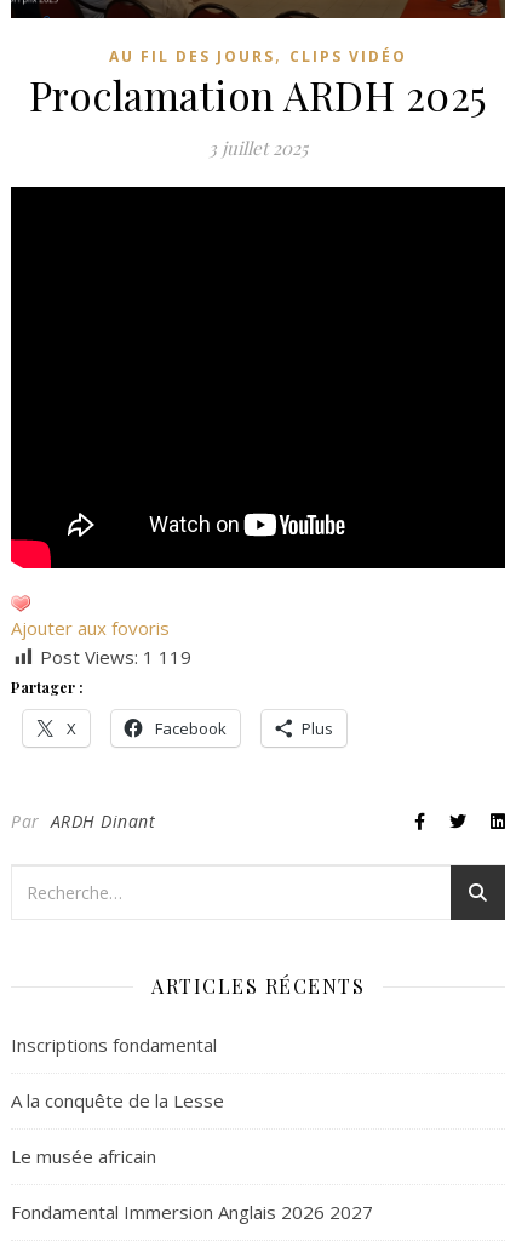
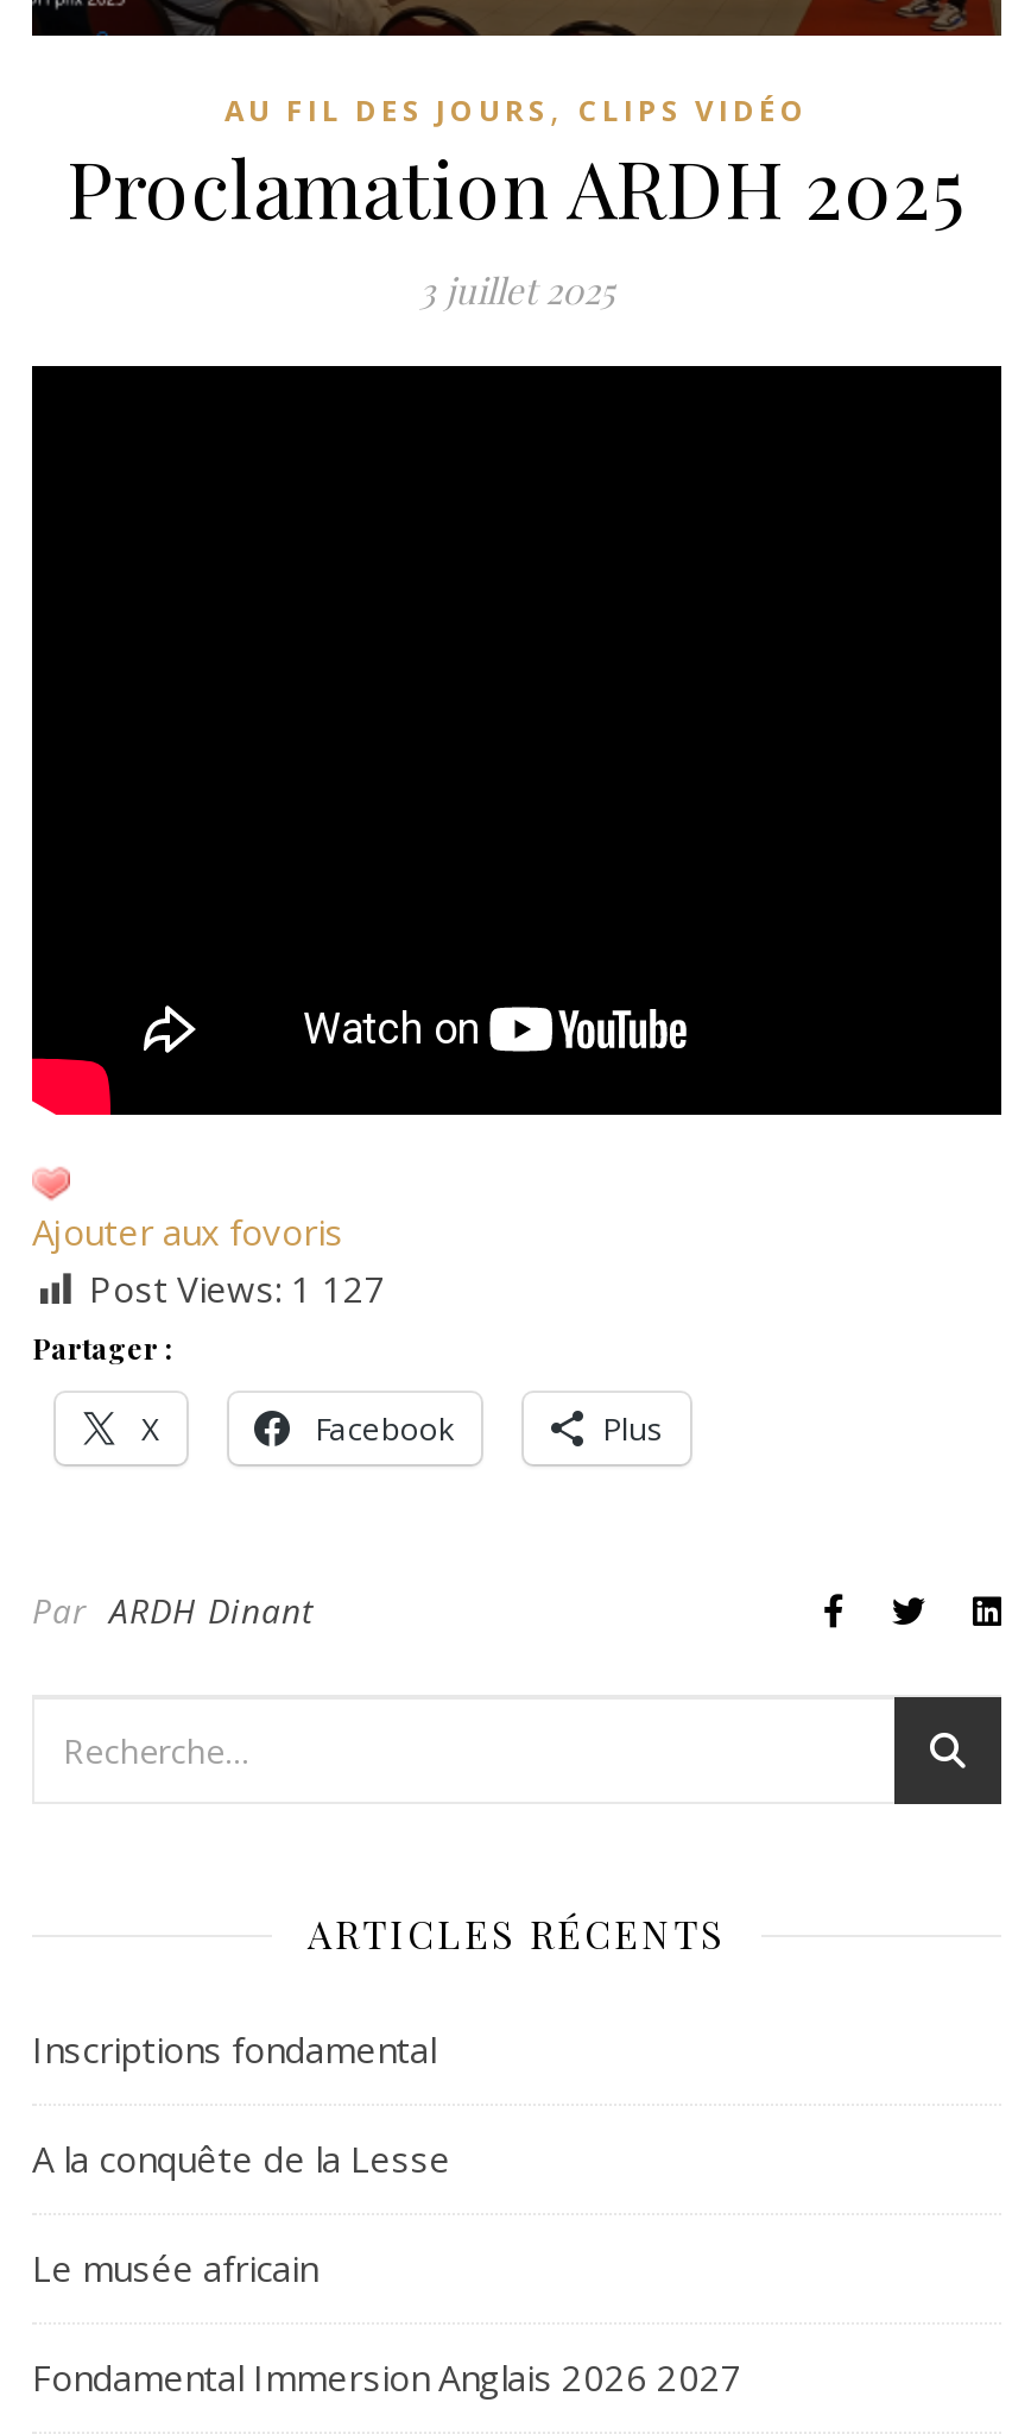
- Post Views: 1 119
+ Post Views: 1 127
